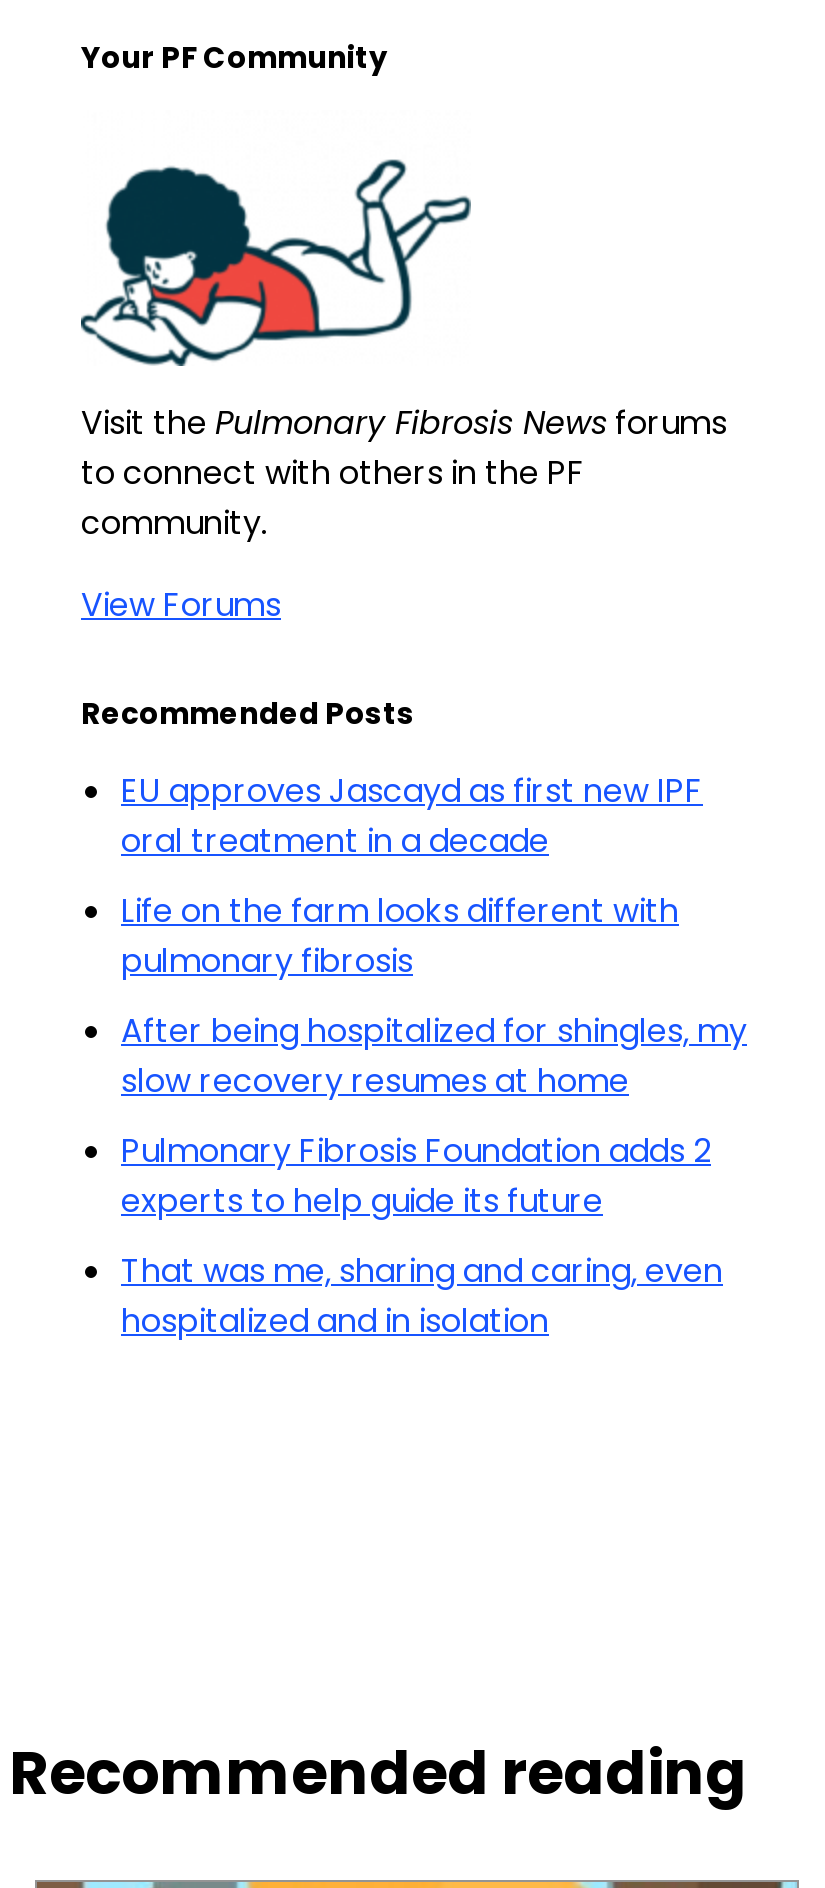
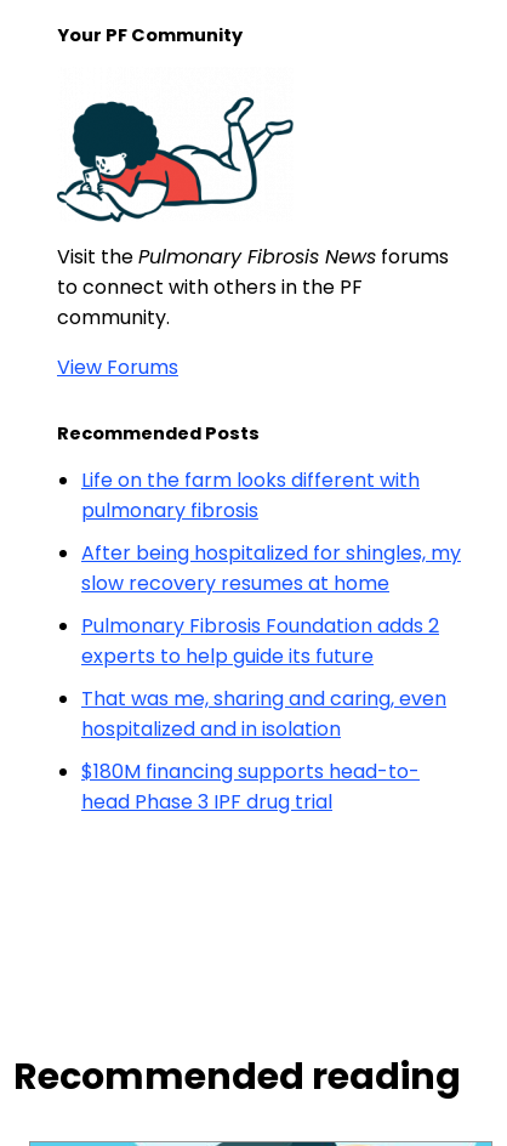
- EU approves Jascayd as first new IPF
- oral treatment in a decade

moved up: Life on the farm looks different with | pulmonary fibrosis | After being hospitalized for shingles, my | slow recovery resumes at home | Pulmonary Fibrosis Foundation adds 2 | experts to help guide its future | That was me, sharing and caring, even | hospitalized and in isolation

+ $180M financing supports head-to-
+ head Phase 3 IPF drug trial
